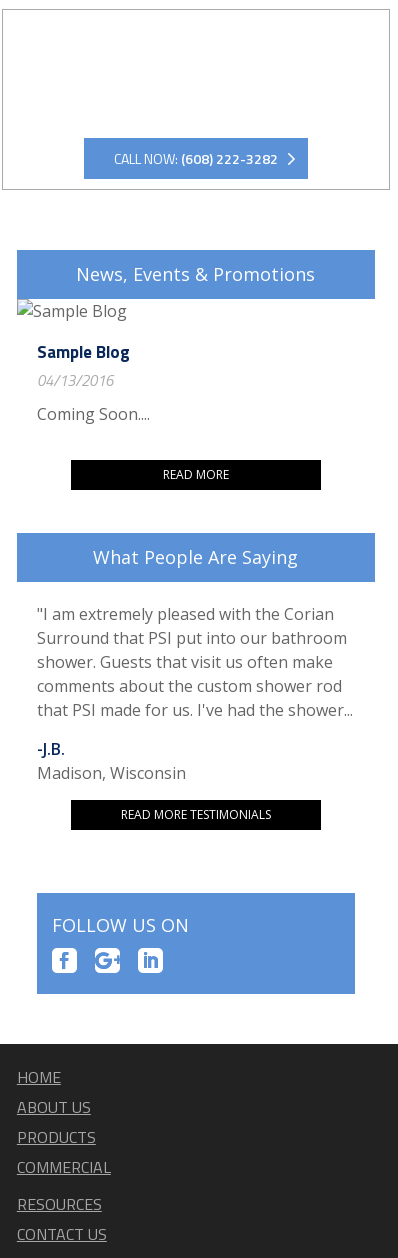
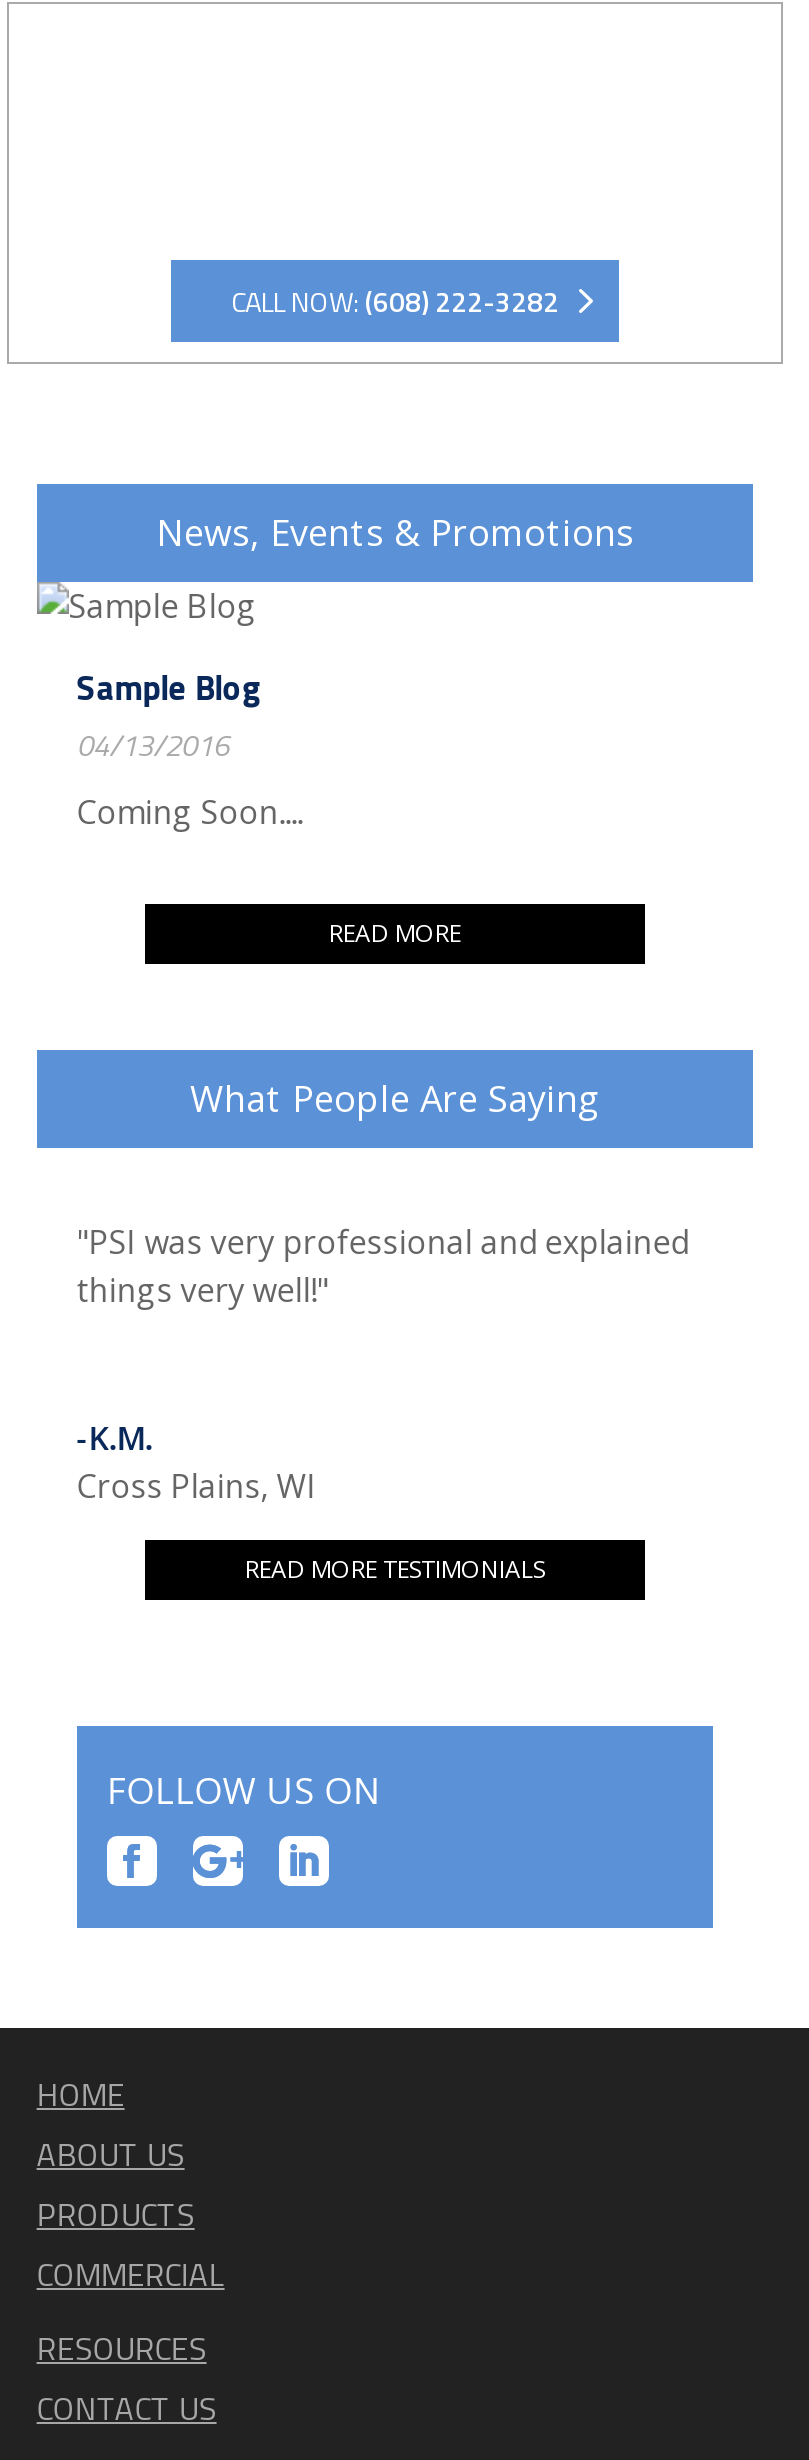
- "I am extremely pleased with the Corian
- Surround that PSI put into our bathroom
- shower. Guests that visit us often make
- comments about the custom shower rod
- that PSI made for us. I've had the shower...
+ "PSI was very professional and explained
+ things very well!"

- -J.B.
- Madison, Wisconsin
+ -K.M.
+ Cross Plains, WI
